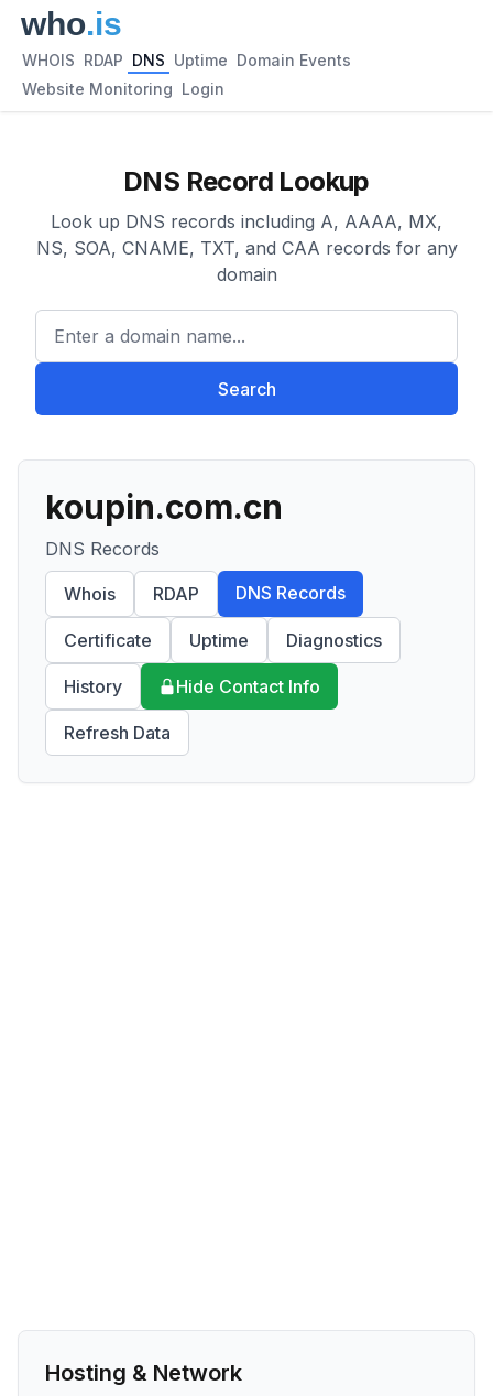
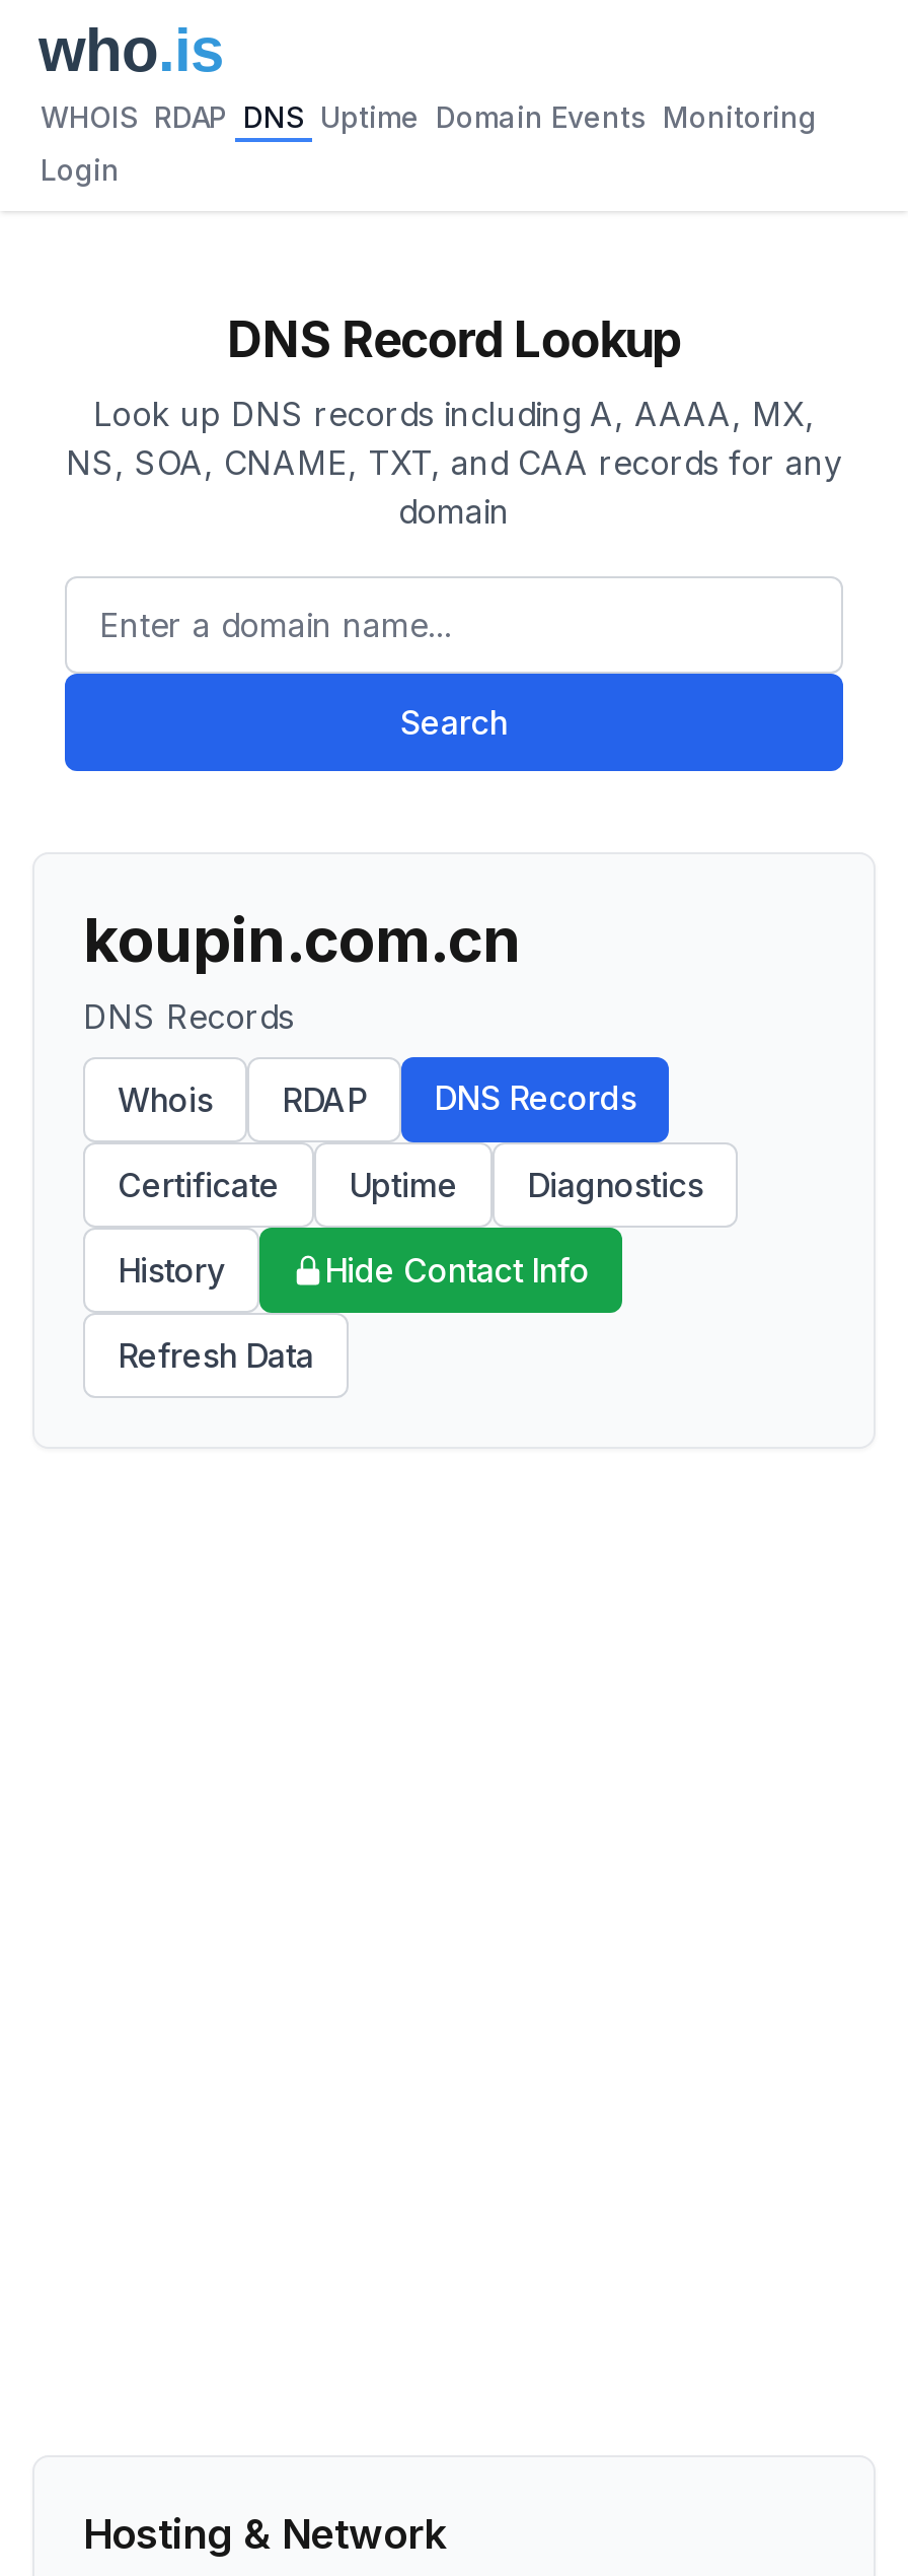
- WHOIS RDAP DNS Uptime Domain Events
+ WHOIS RDAP DNS Uptime Domain Events Monitoring

- Website Monitoring Login
+ Login
